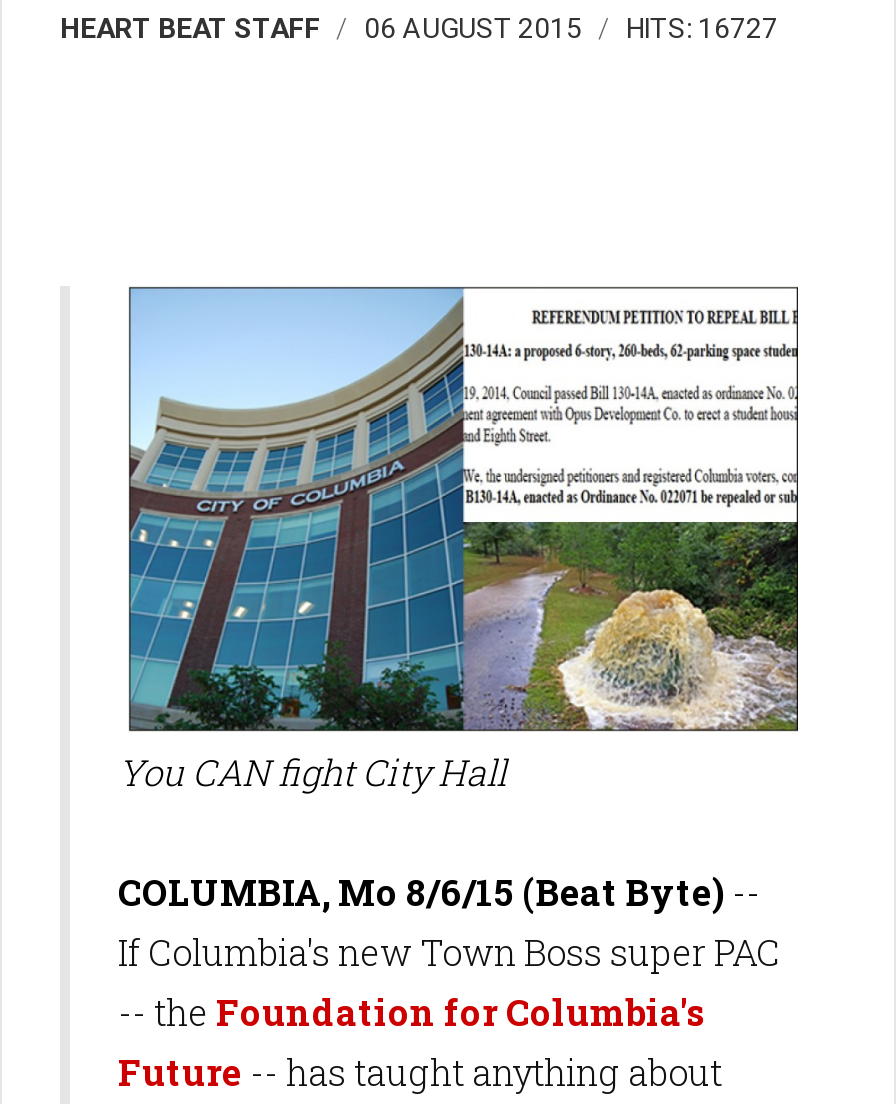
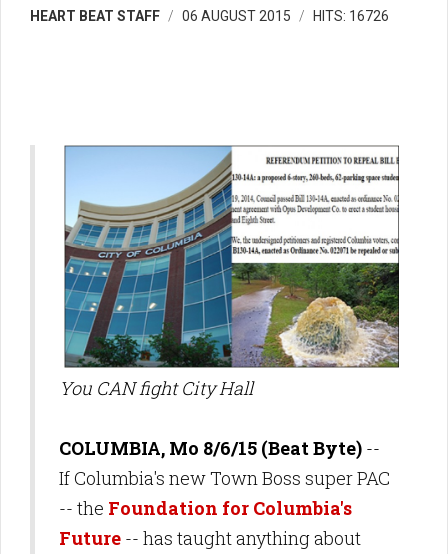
- HEART BEAT STAFF 06 AUGUST 2015 HITS: 16727
+ HEART BEAT STAFF 06 AUGUST 2015 HITS: 16726
